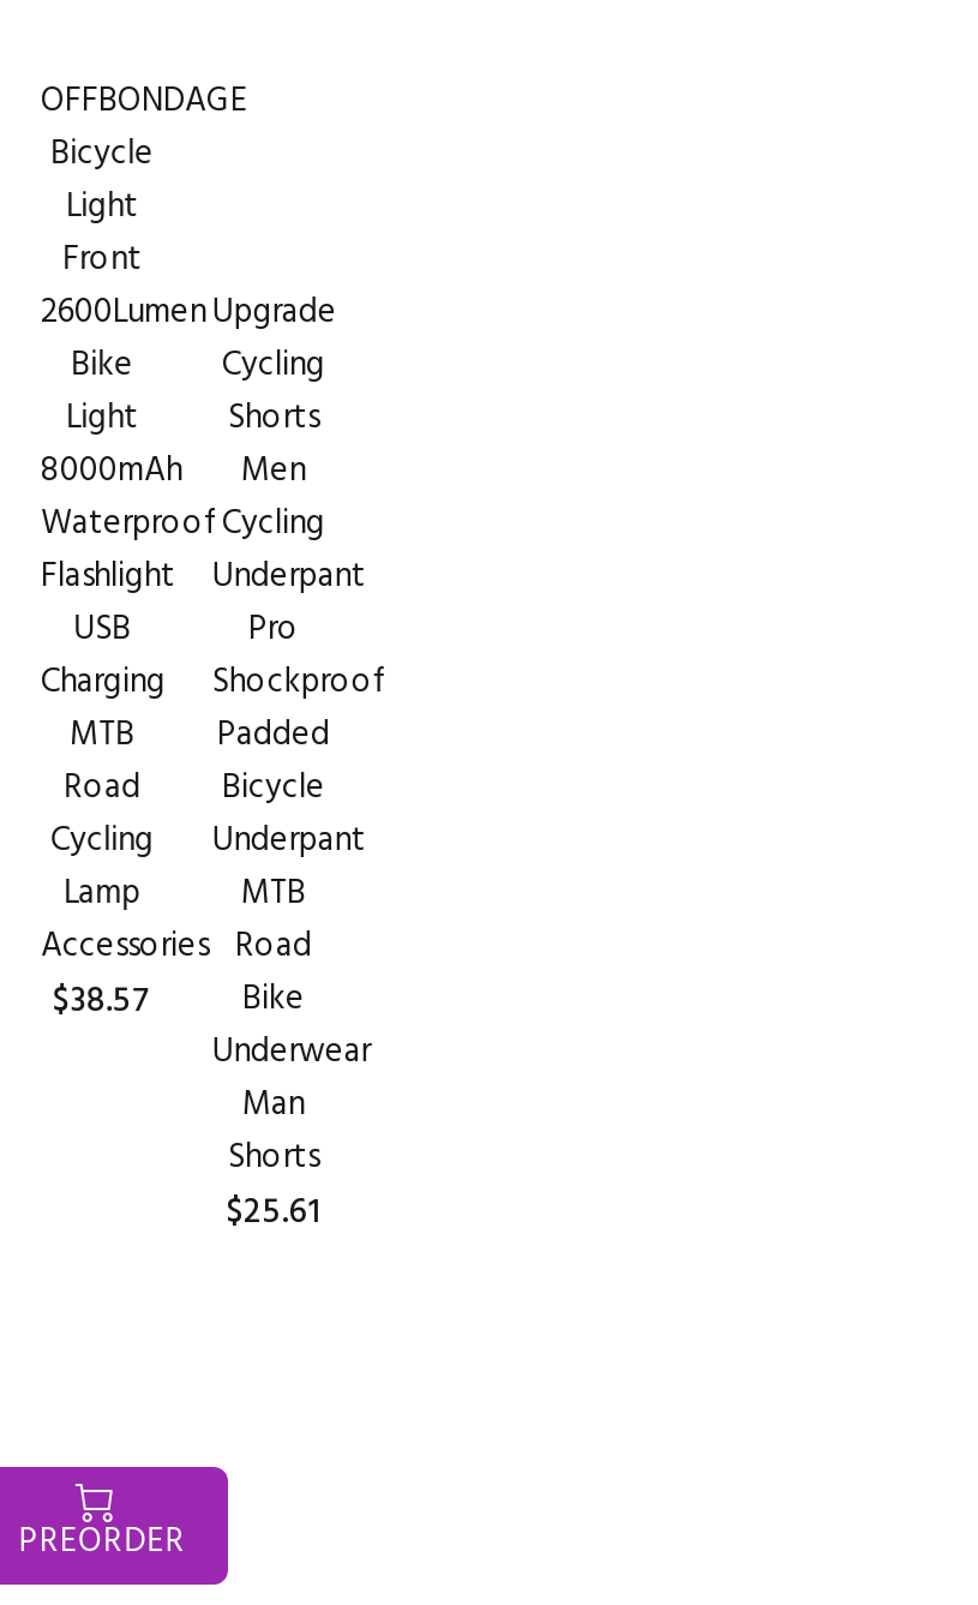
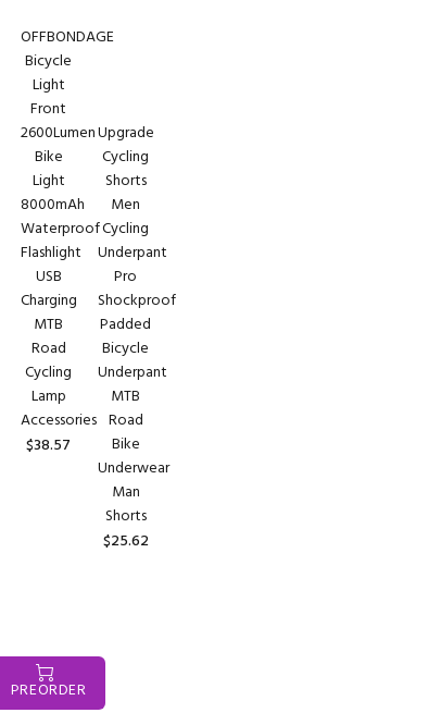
- $25.61
+ $25.62
